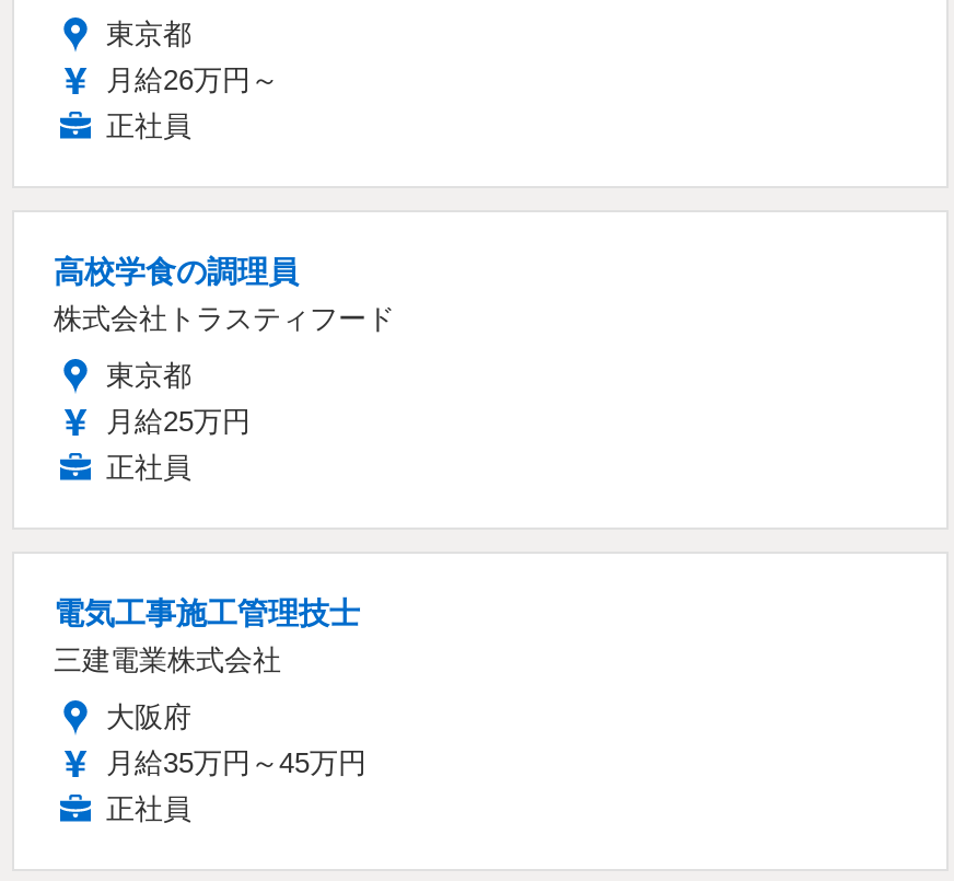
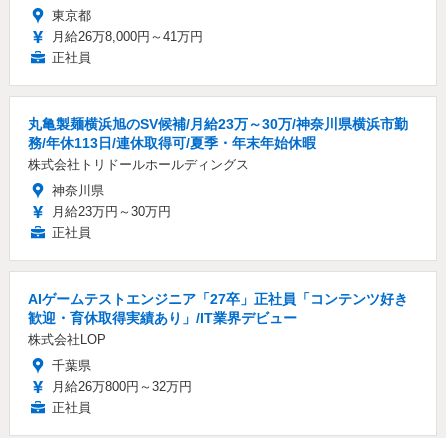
- 月給26万円～
+ 月給26万8,000円～41万円

- 高校学食の調理員
- 株式会社トラスティフード
+ 丸亀製麺横浜旭のSV候補/月給23万～30万/神奈川県横浜市勤
+ 務/年休113日/連休取得可/夏季・年末年始休暇
+ 株式会社トリドールホールディングス

- 東京都
- 月給25万円
+ 神奈川県
+ 月給23万円～30万円

- 電気工事施工管理技士
- 三建電業株式会社
+ AIゲームテストエンジニア「27卒」正社員「コンテンツ好き
+ 歓迎・育休取得実績あり」/IT業界デビュー
+ 株式会社LOP

- 大阪府
- 月給35万円～45万円
+ 千葉県
+ 月給26万800円～32万円
